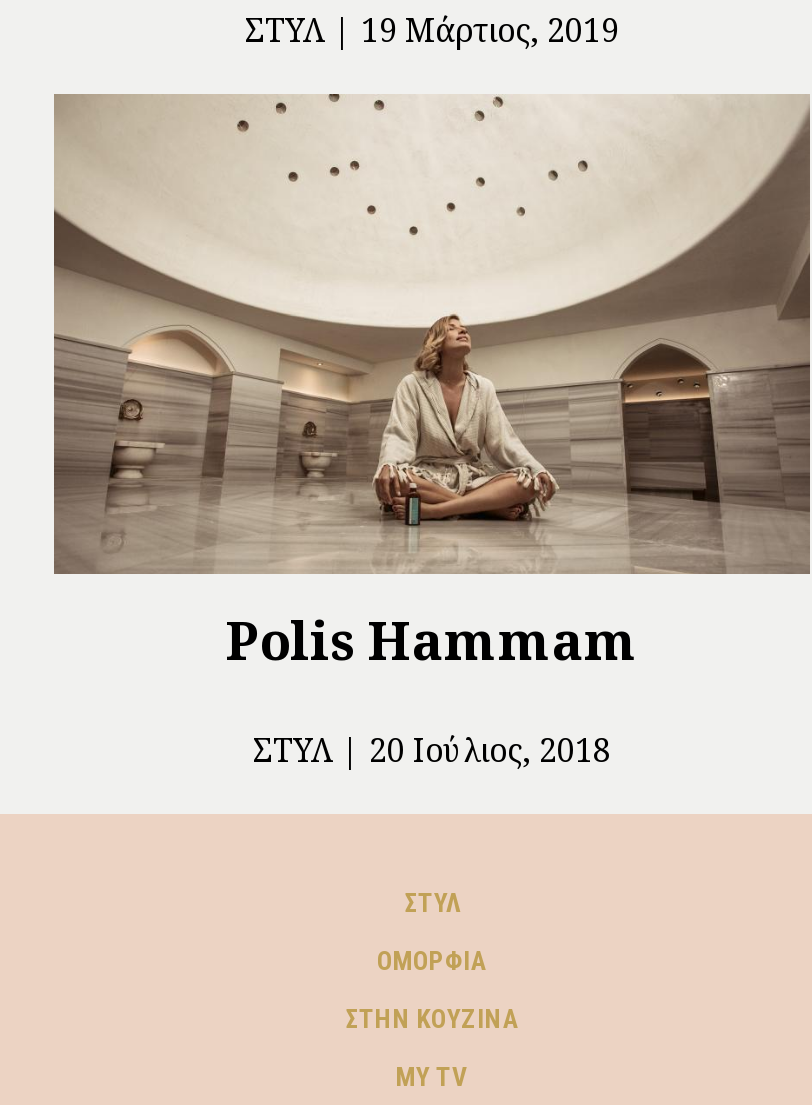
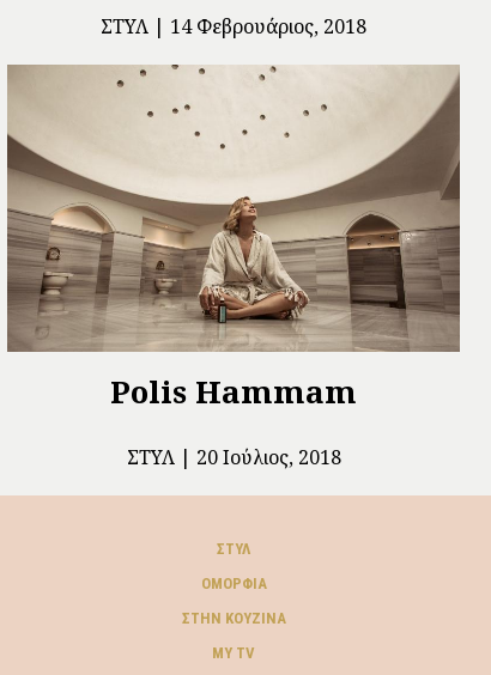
- ΣΤΥΛ 19 Μάρτιος, 2019
+ ΣΤΥΛ 14 Φεβρουάριος, 2018
